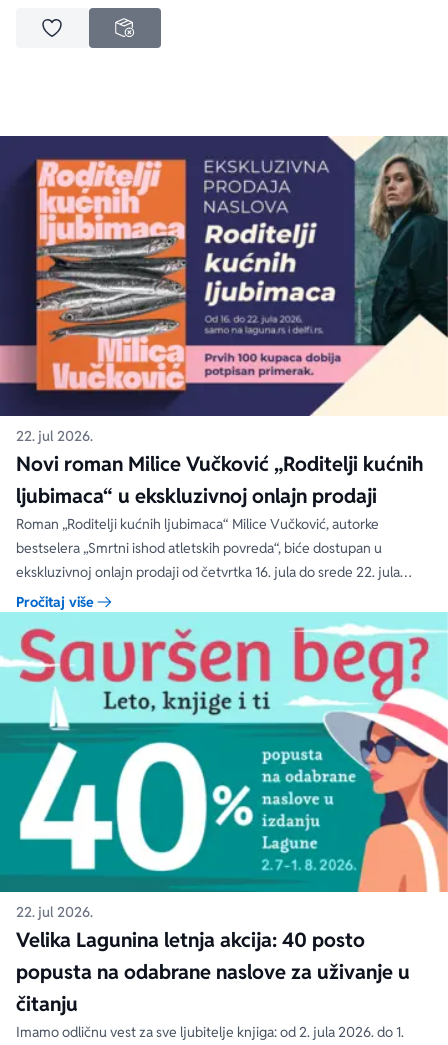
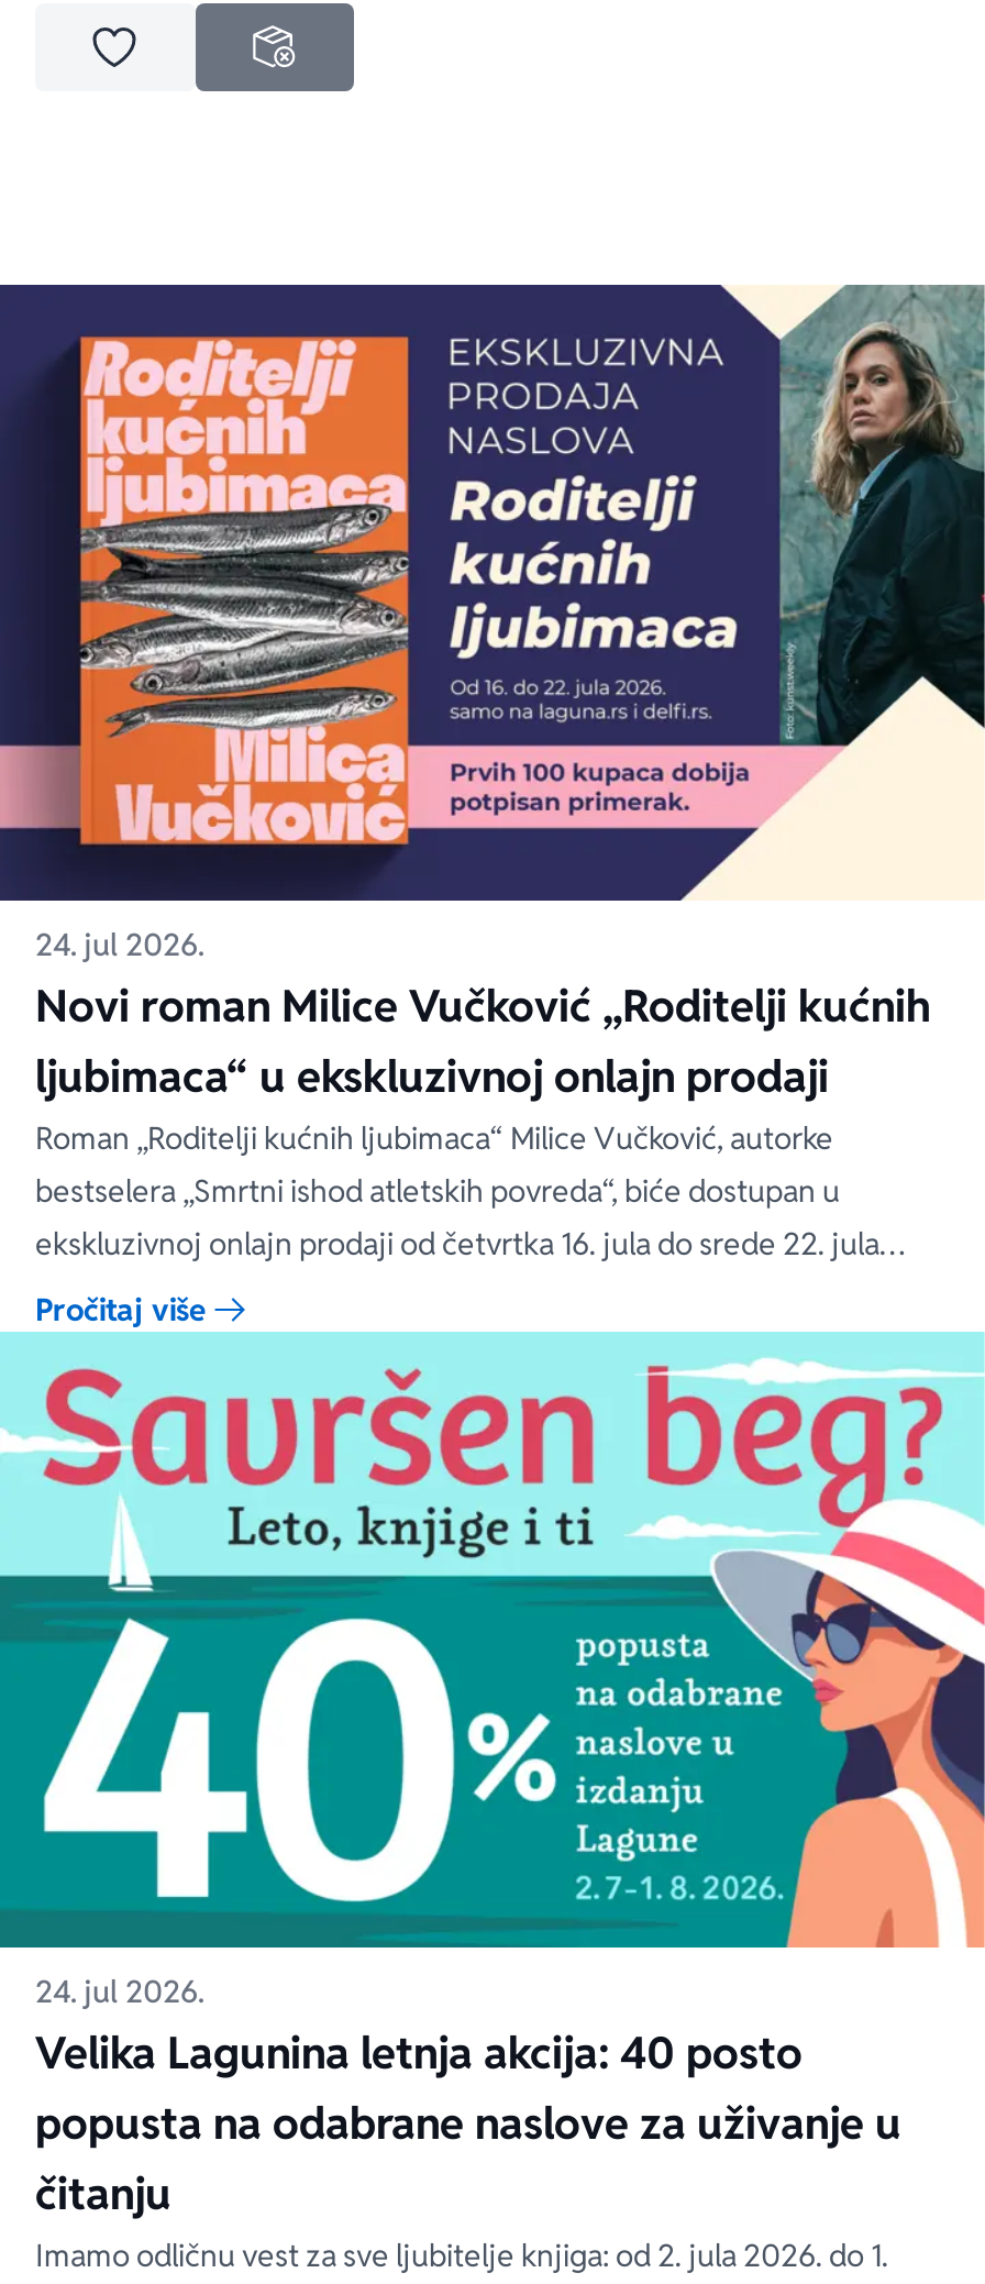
- 22. jul 2026.
+ 24. jul 2026.

- 22. jul 2026.
+ 24. jul 2026.
